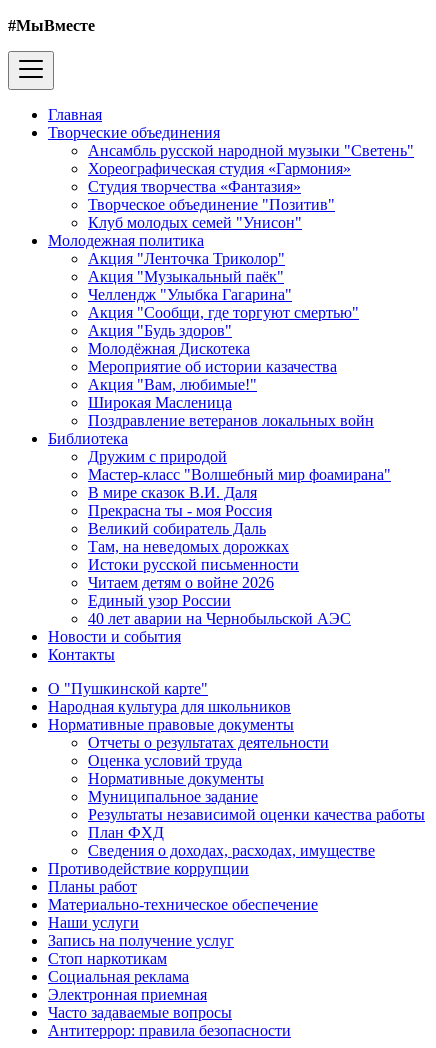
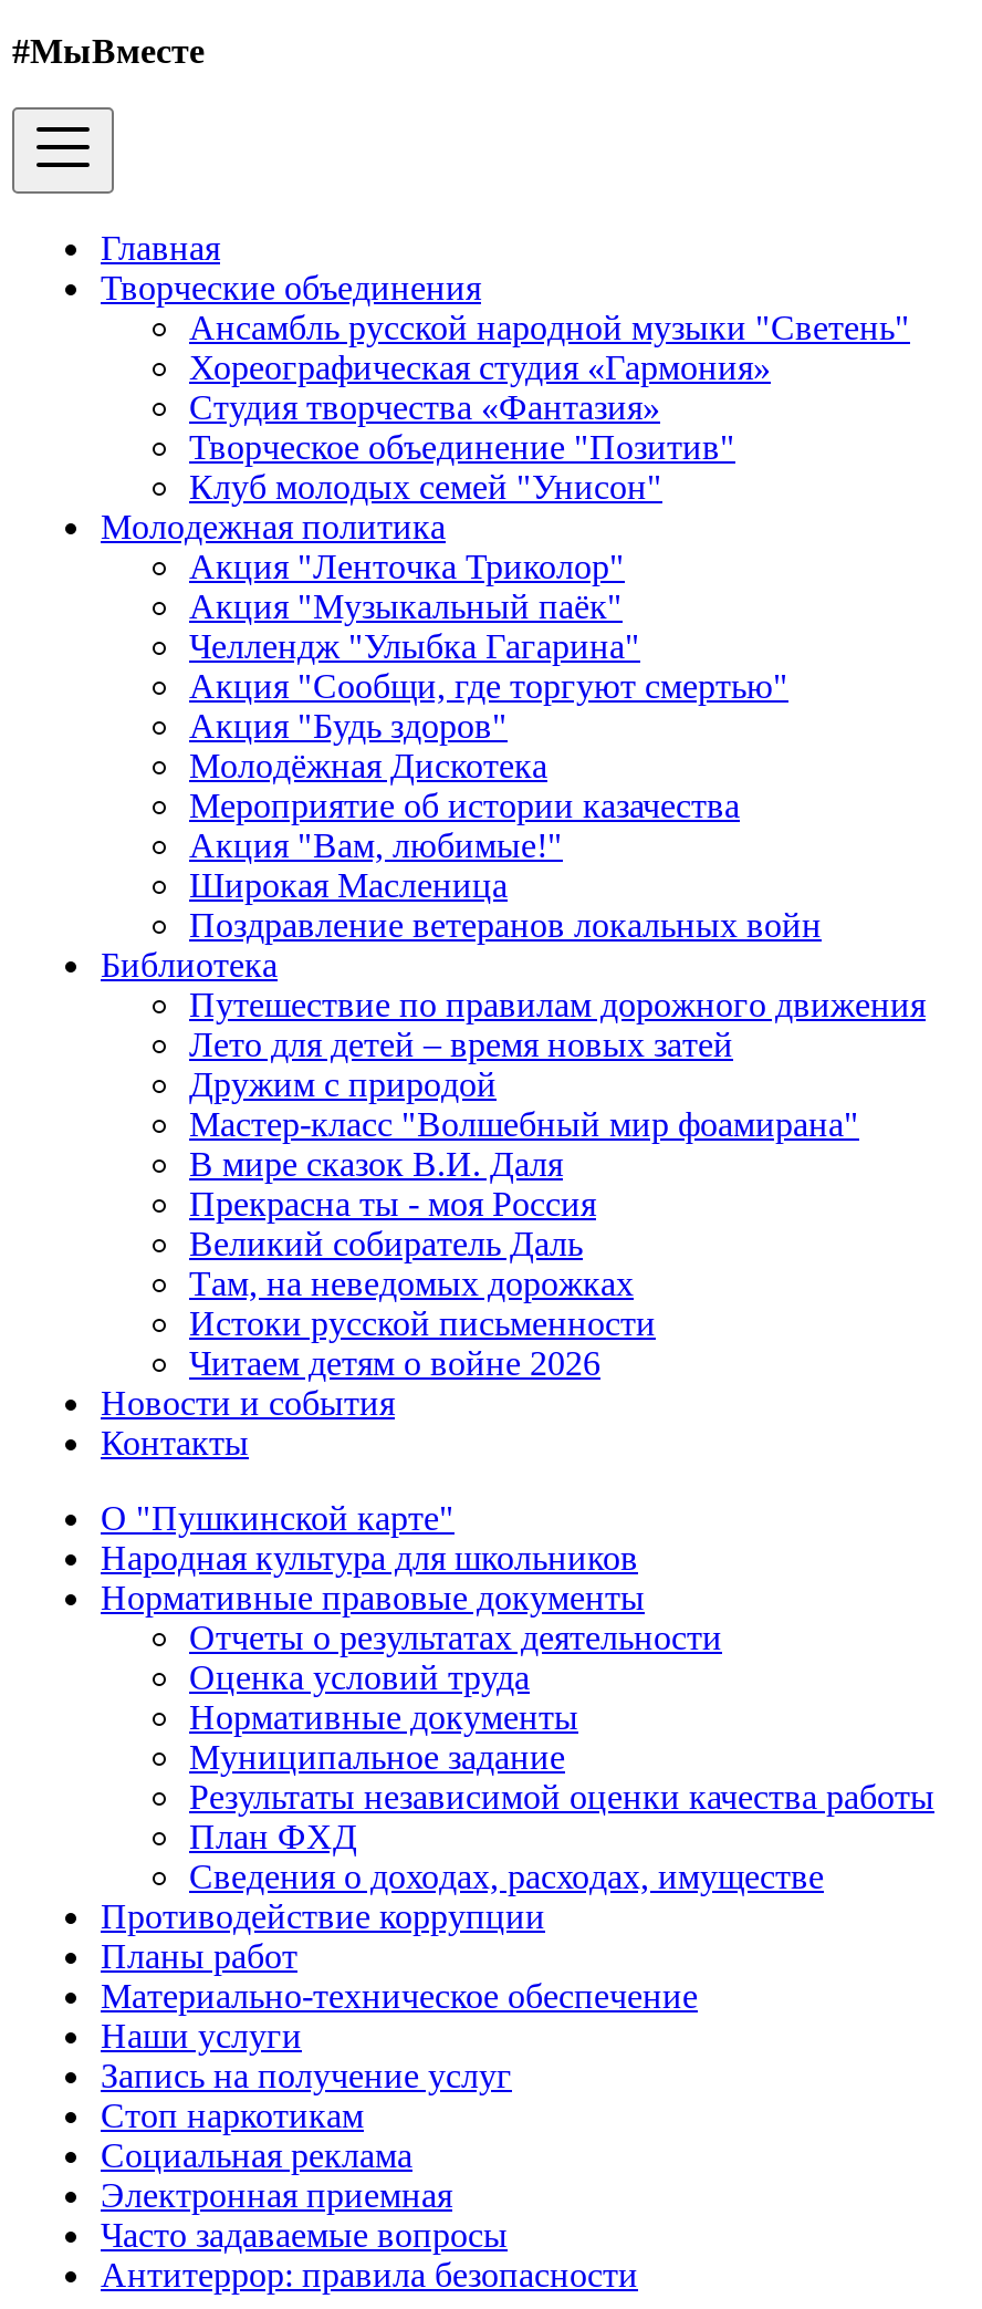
+ Путешествие по правилам дорожного движения
+ Лето для детей – время новых затей

moved down: Дружим с природой | Мастер-класс "Волшебный мир фоамирана" | В мире сказок В.И. Даля | Прекрасна ты - моя Россия | Великий собиратель Даль | Там, на неведомых дорожках | Истоки русской письменности | Читаем детям о войне 2026

- Единый узор России
- 40 лет аварии на Чернобыльской АЭС
